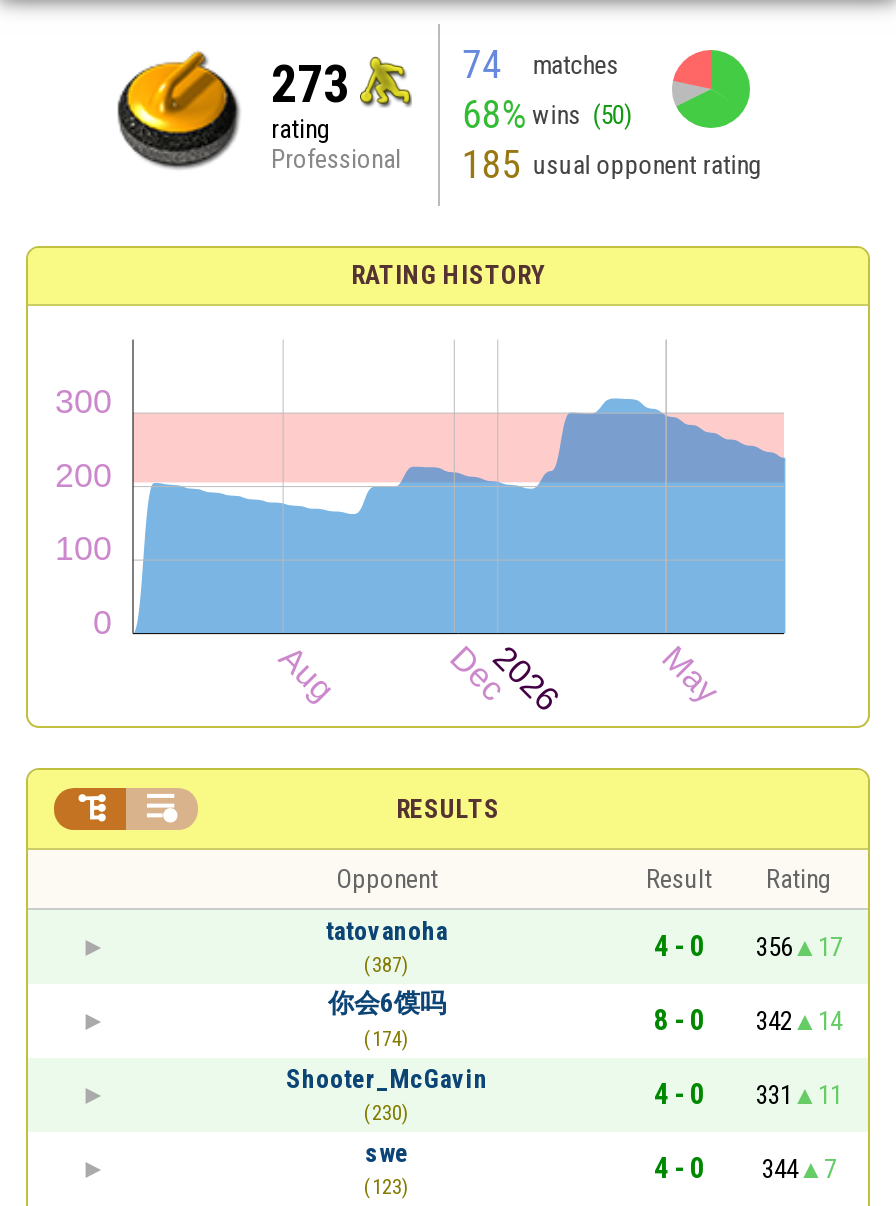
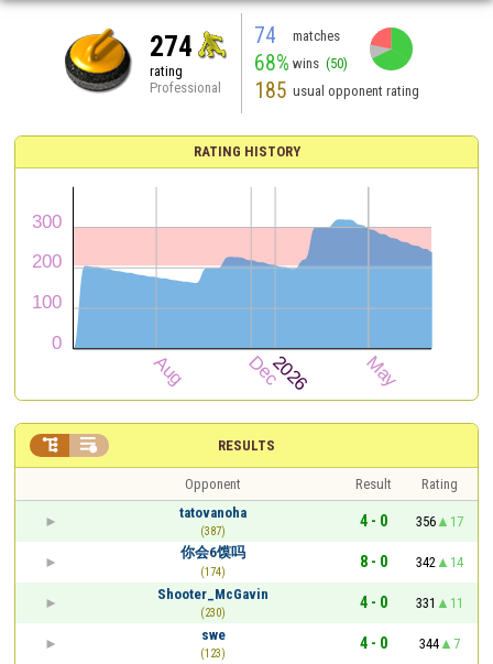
- 273
+ 274
